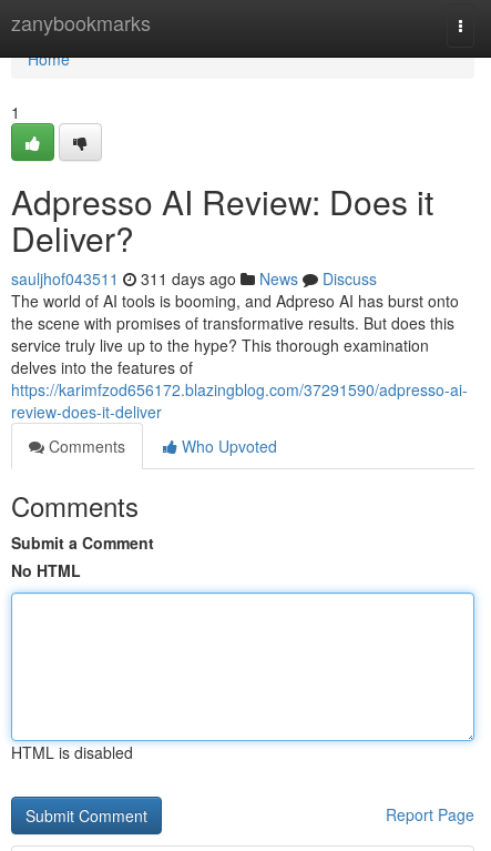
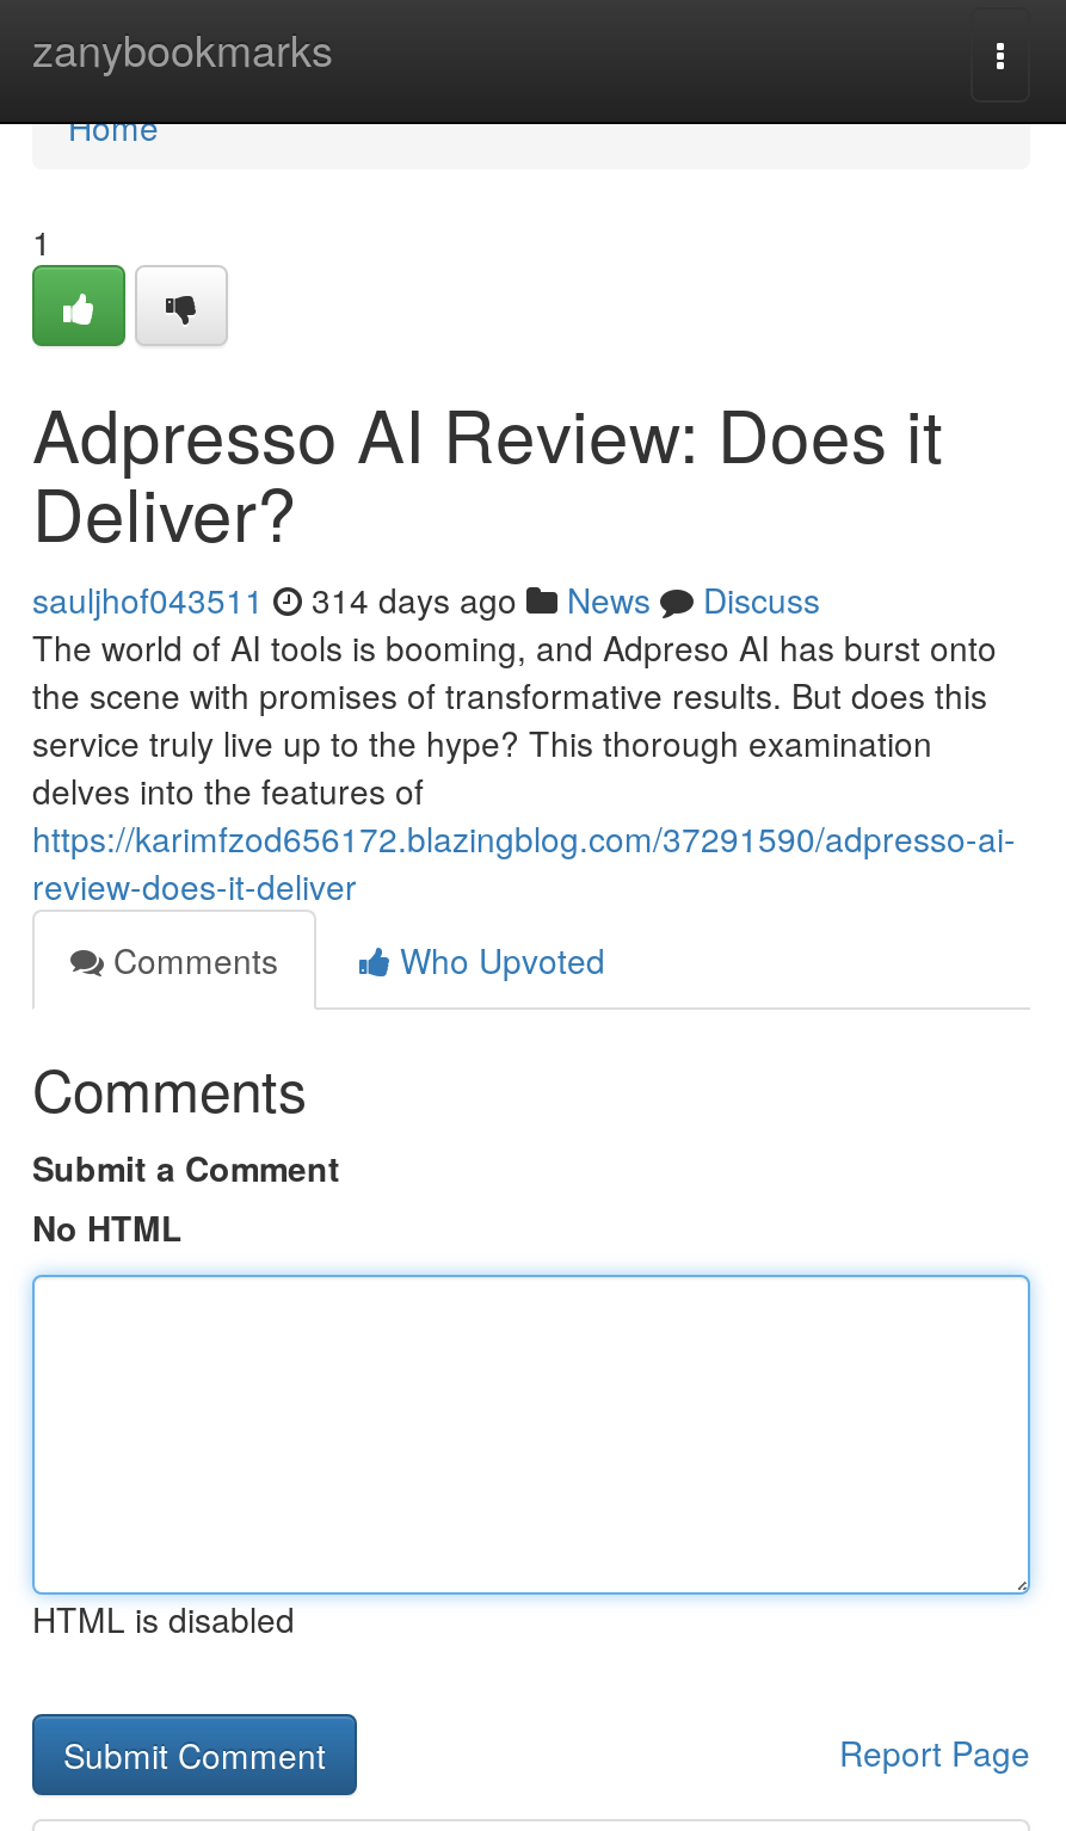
- sauljhof043511 311 days ago News Discuss
+ sauljhof043511 314 days ago News Discuss
